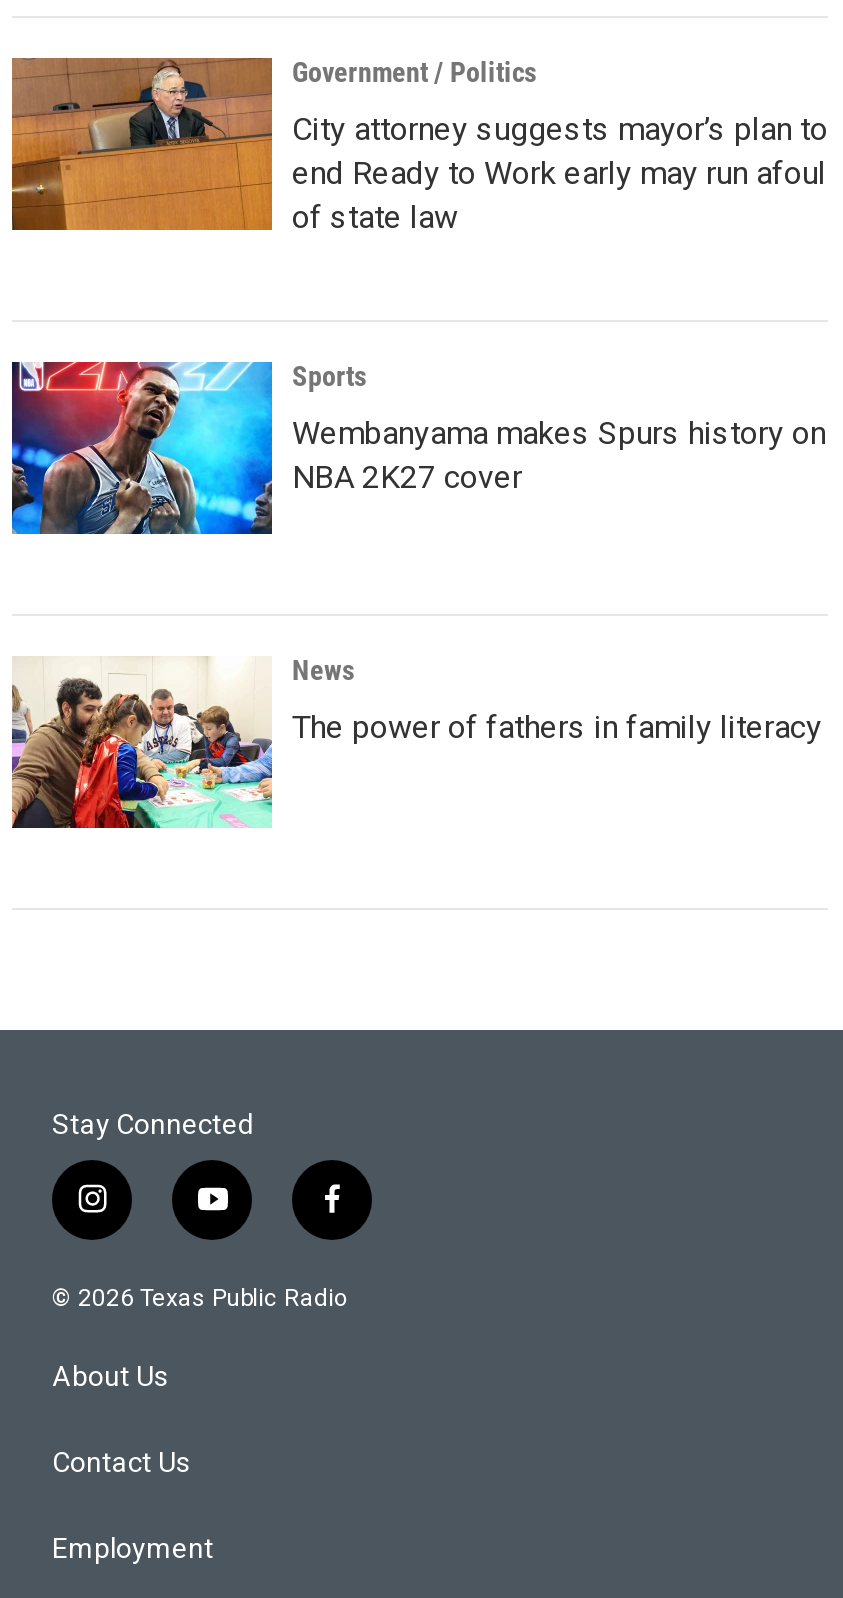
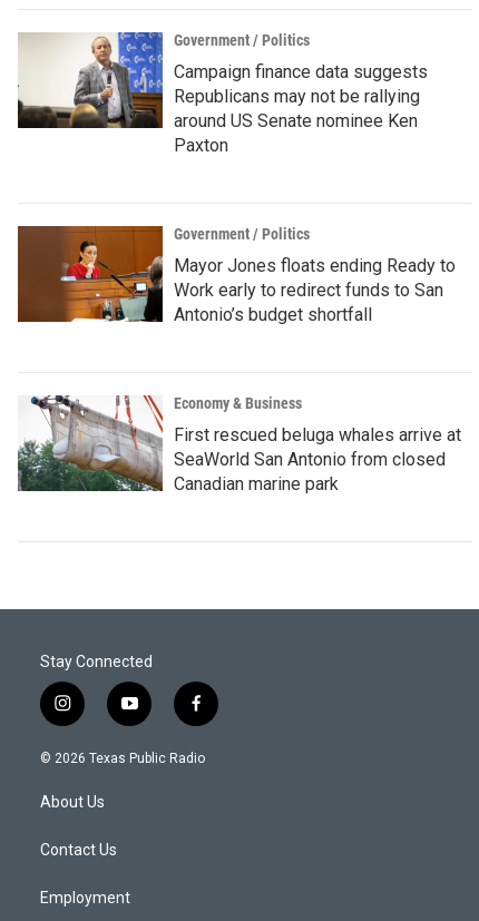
- [image]
- City attorney suggests mayor’s plan to
- end Ready to Work early may run afoul
- of state law
+ [image]
+ Campaign finance data suggests
+ Republicans may not be rallying
+ around US Senate nominee Ken
+ Paxton

- [image]
- Sports
+ [image]
+ Government / Politics

- Wembanyama makes Spurs history on
- NBA 2K27 cover
+ Mayor Jones floats ending Ready to
+ Work early to redirect funds to San
+ Antonio’s budget shortfall

- [image]
- News
+ [image]
+ Economy & Business

- The power of fathers in family literacy
+ First rescued beluga whales arrive at
+ SeaWorld San Antonio from closed
+ Canadian marine park
